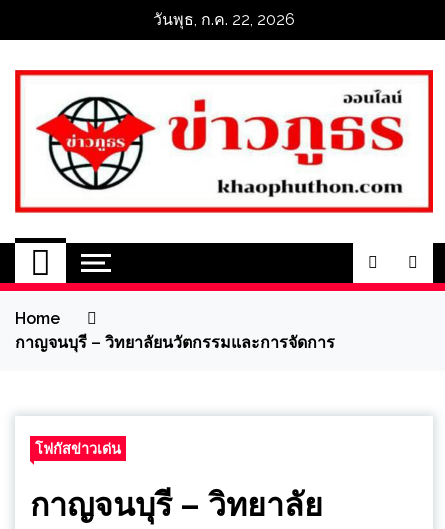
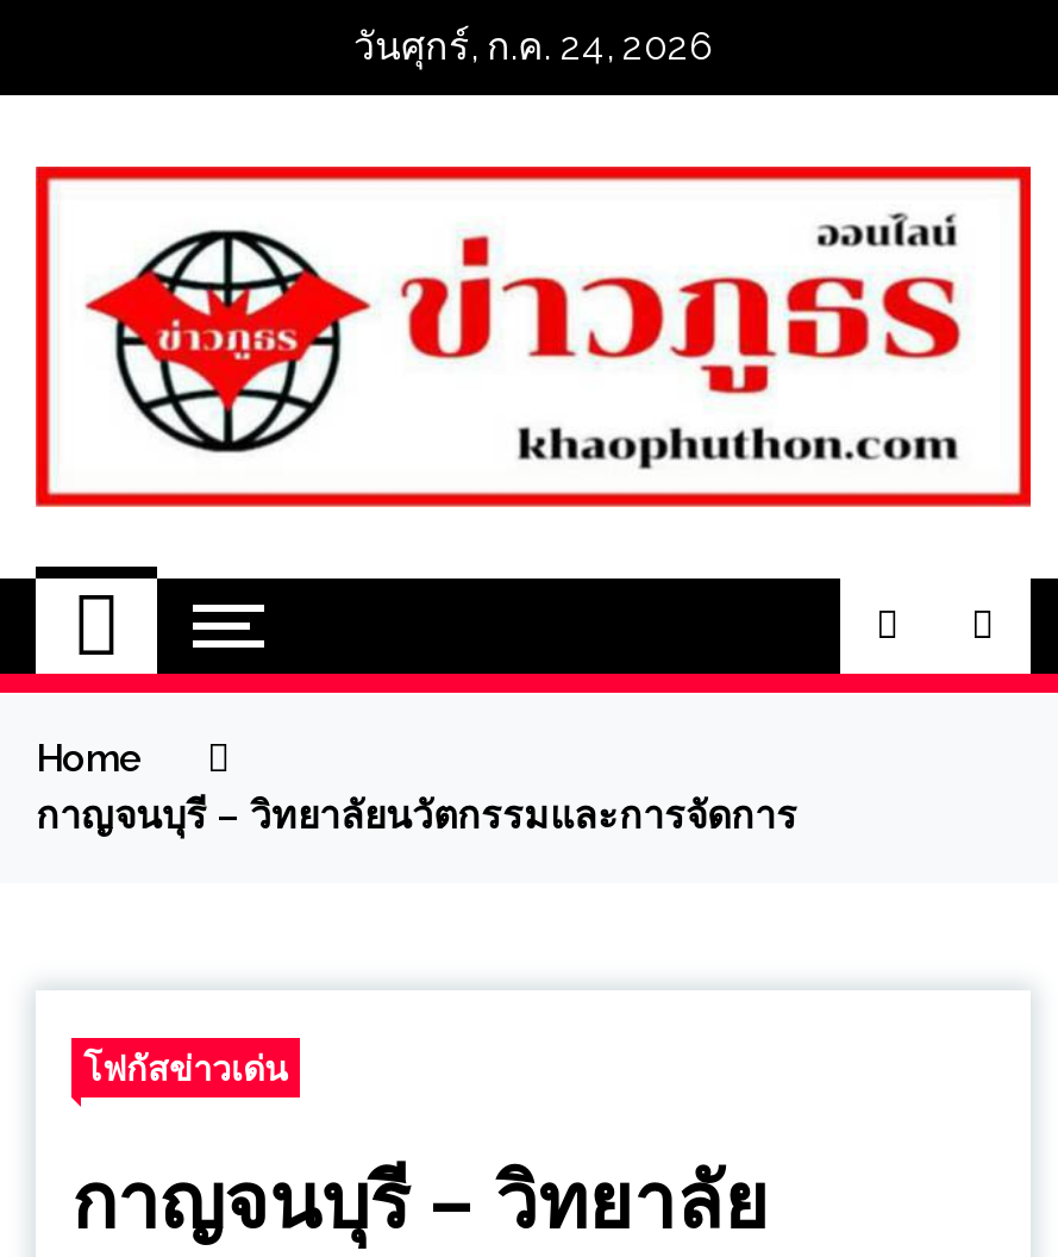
- วันพุธ, ก.ค. 22, 2026
+ วันศุกร์, ก.ค. 24, 2026
